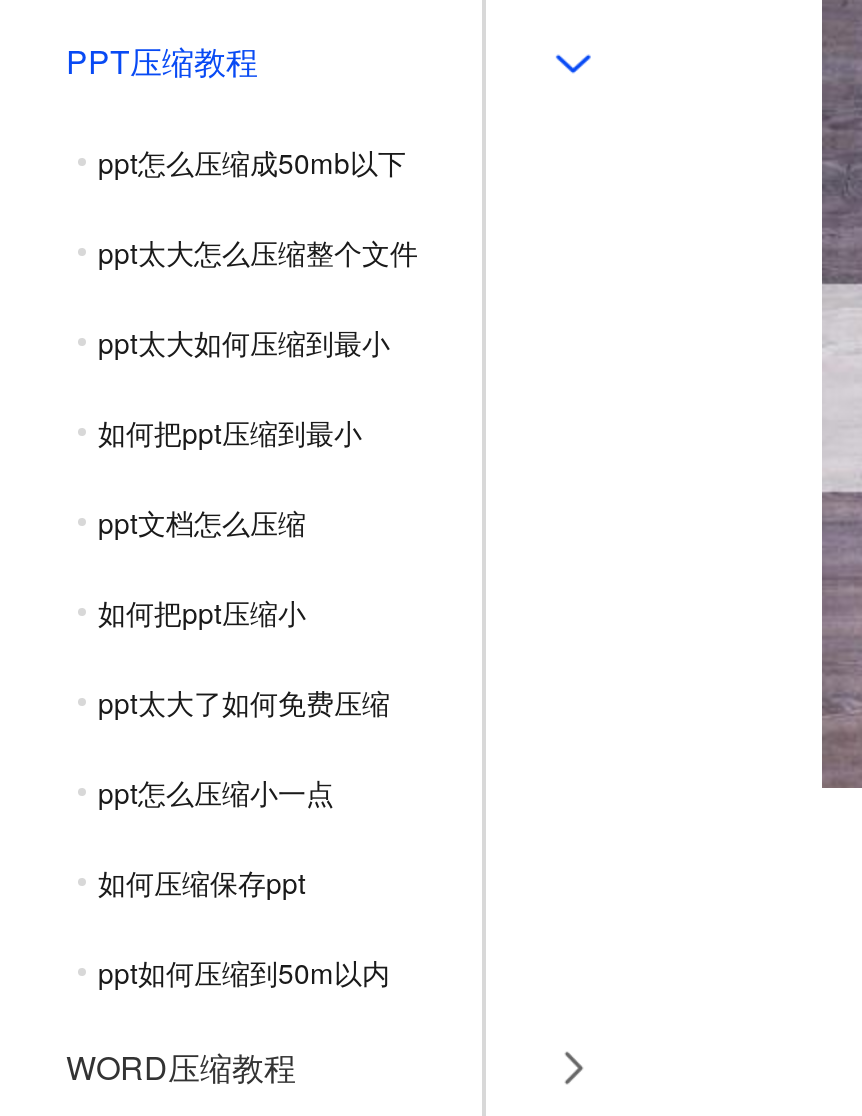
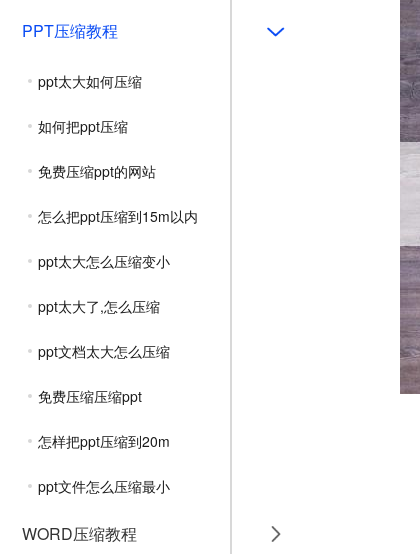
- ppt怎么压缩成50mb以下
+ ppt太大如何压缩

- ppt太大怎么压缩整个文件
+ 如何把ppt压缩

- ppt太大如何压缩到最小
+ 免费压缩ppt的网站

- 如何把ppt压缩到最小
+ 怎么把ppt压缩到15m以内

- ppt文档怎么压缩
+ ppt太大怎么压缩变小

- 如何把ppt压缩小
+ ppt太大了,怎么压缩

- ppt太大了如何免费压缩
+ ppt文档太大怎么压缩

- ppt怎么压缩小一点
+ 免费压缩压缩ppt

- 如何压缩保存ppt
+ 怎样把ppt压缩到20m

- ppt如何压缩到50m以内
+ ppt文件怎么压缩最小
